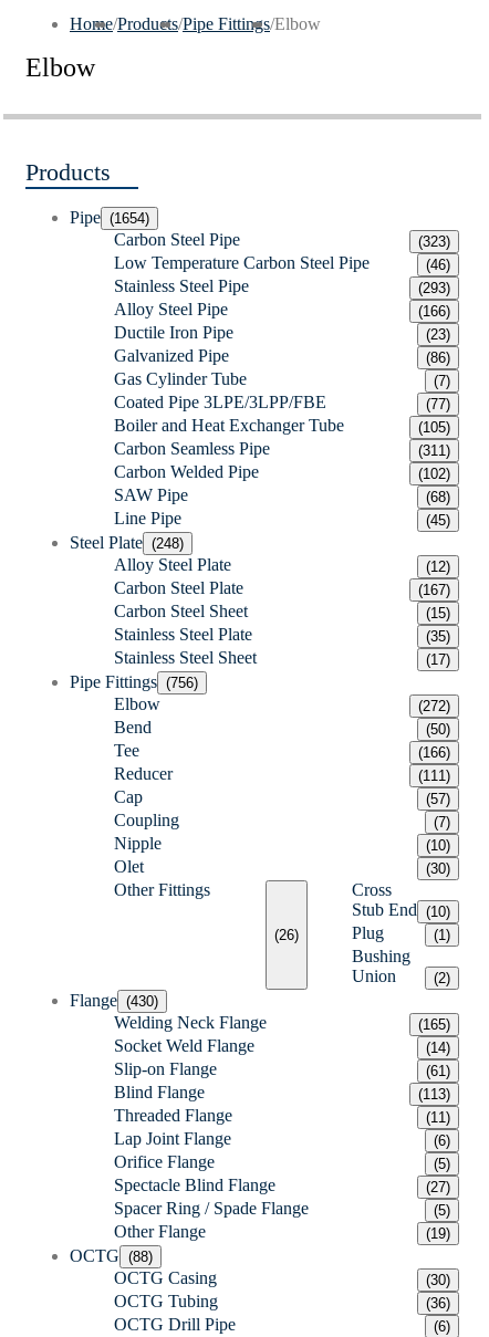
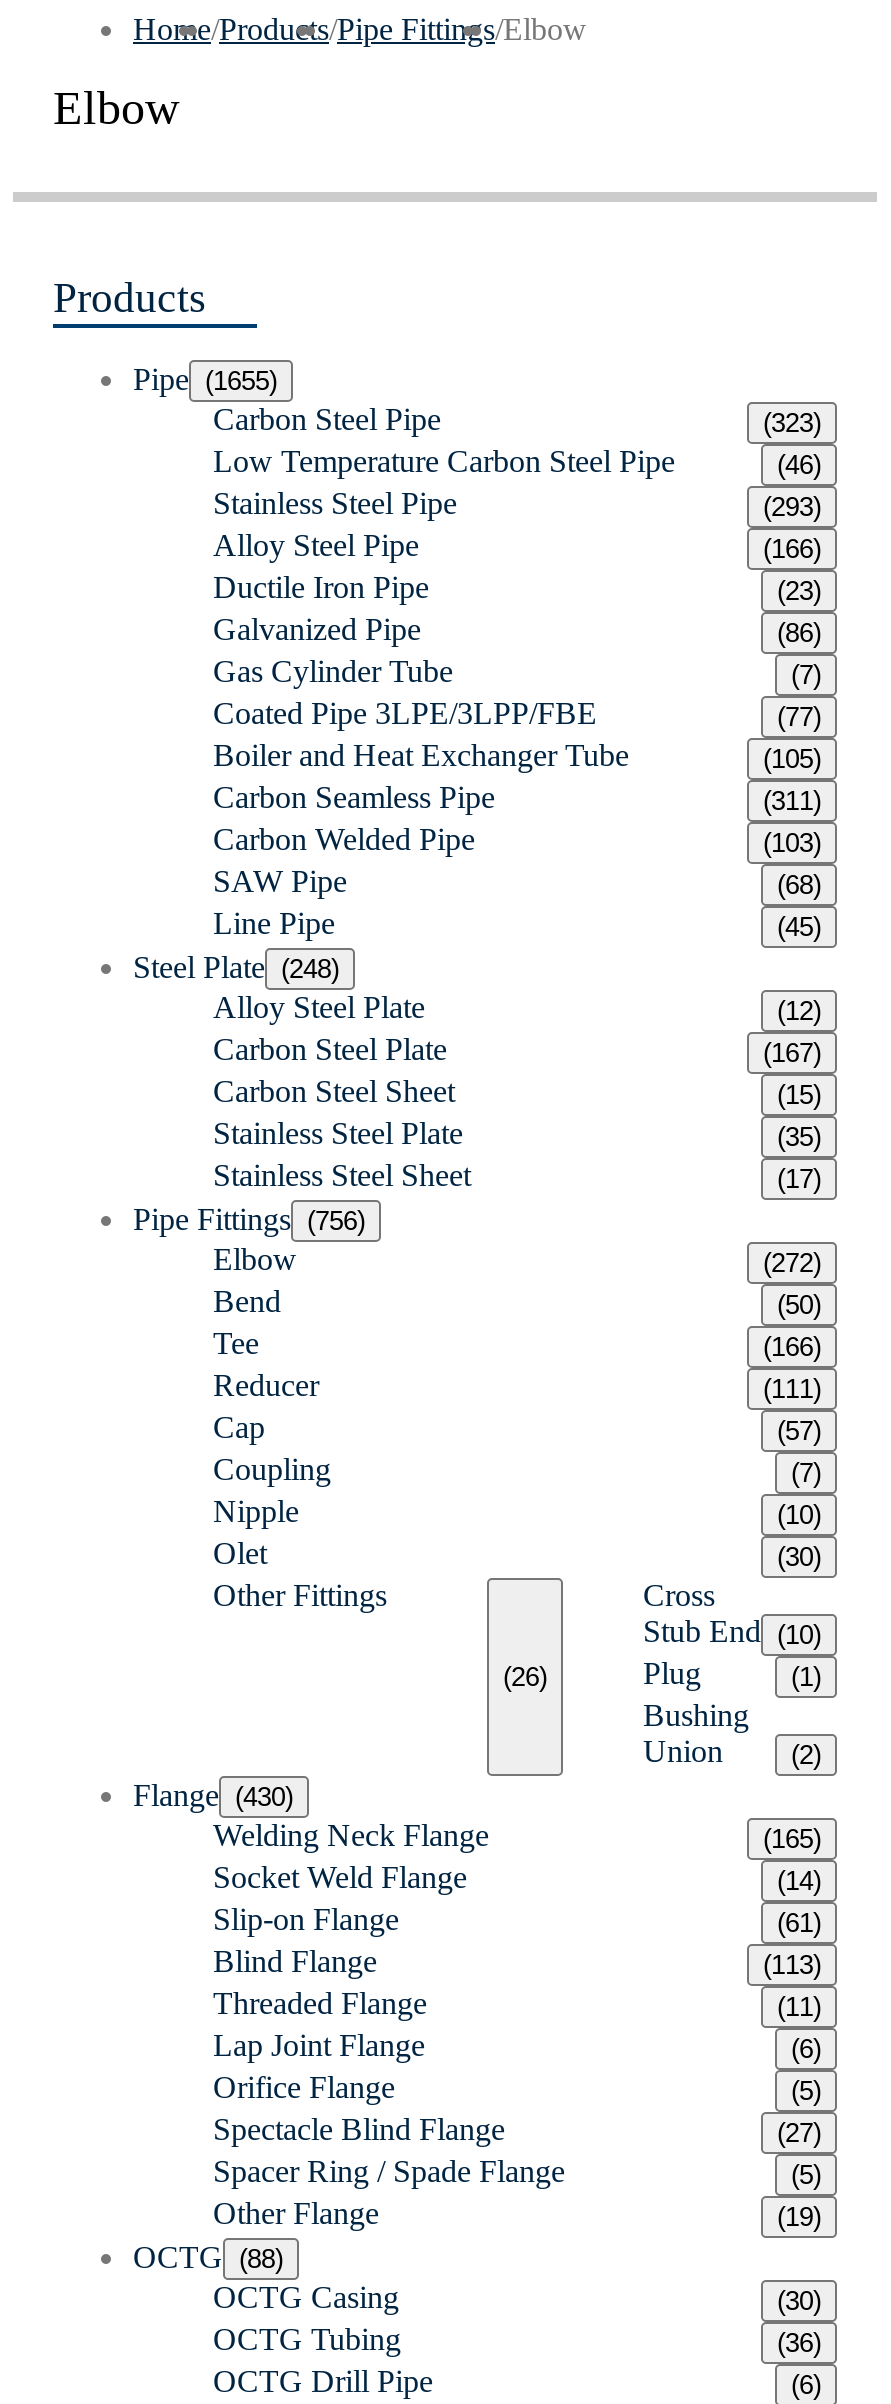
- Pipe (1654)
+ Pipe (1655)

- (102)
+ (103)
